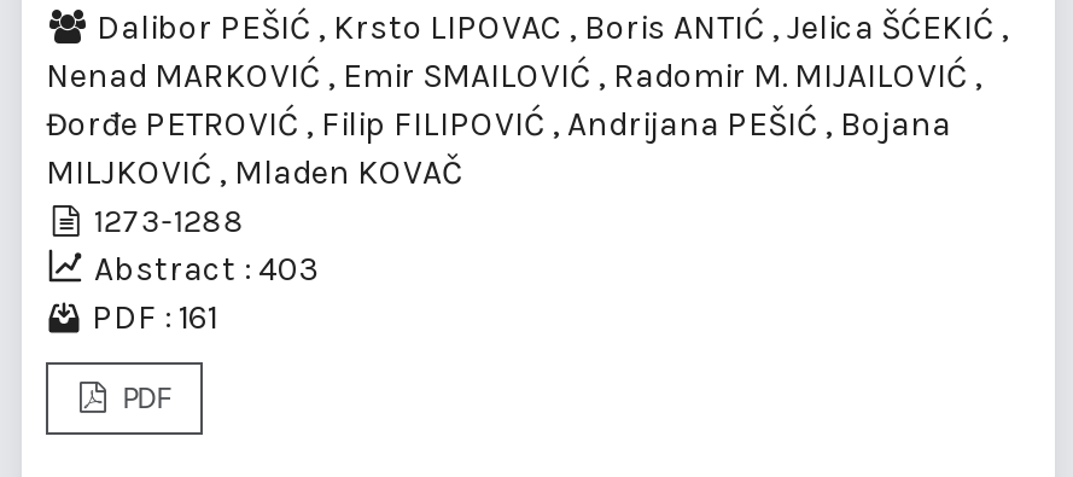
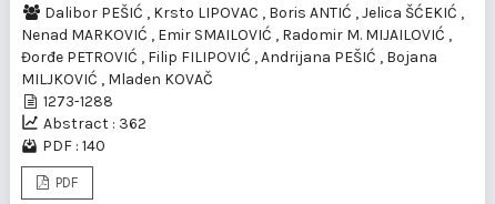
- Abstract : 403
+ Abstract : 362

- PDF : 161
+ PDF : 140
